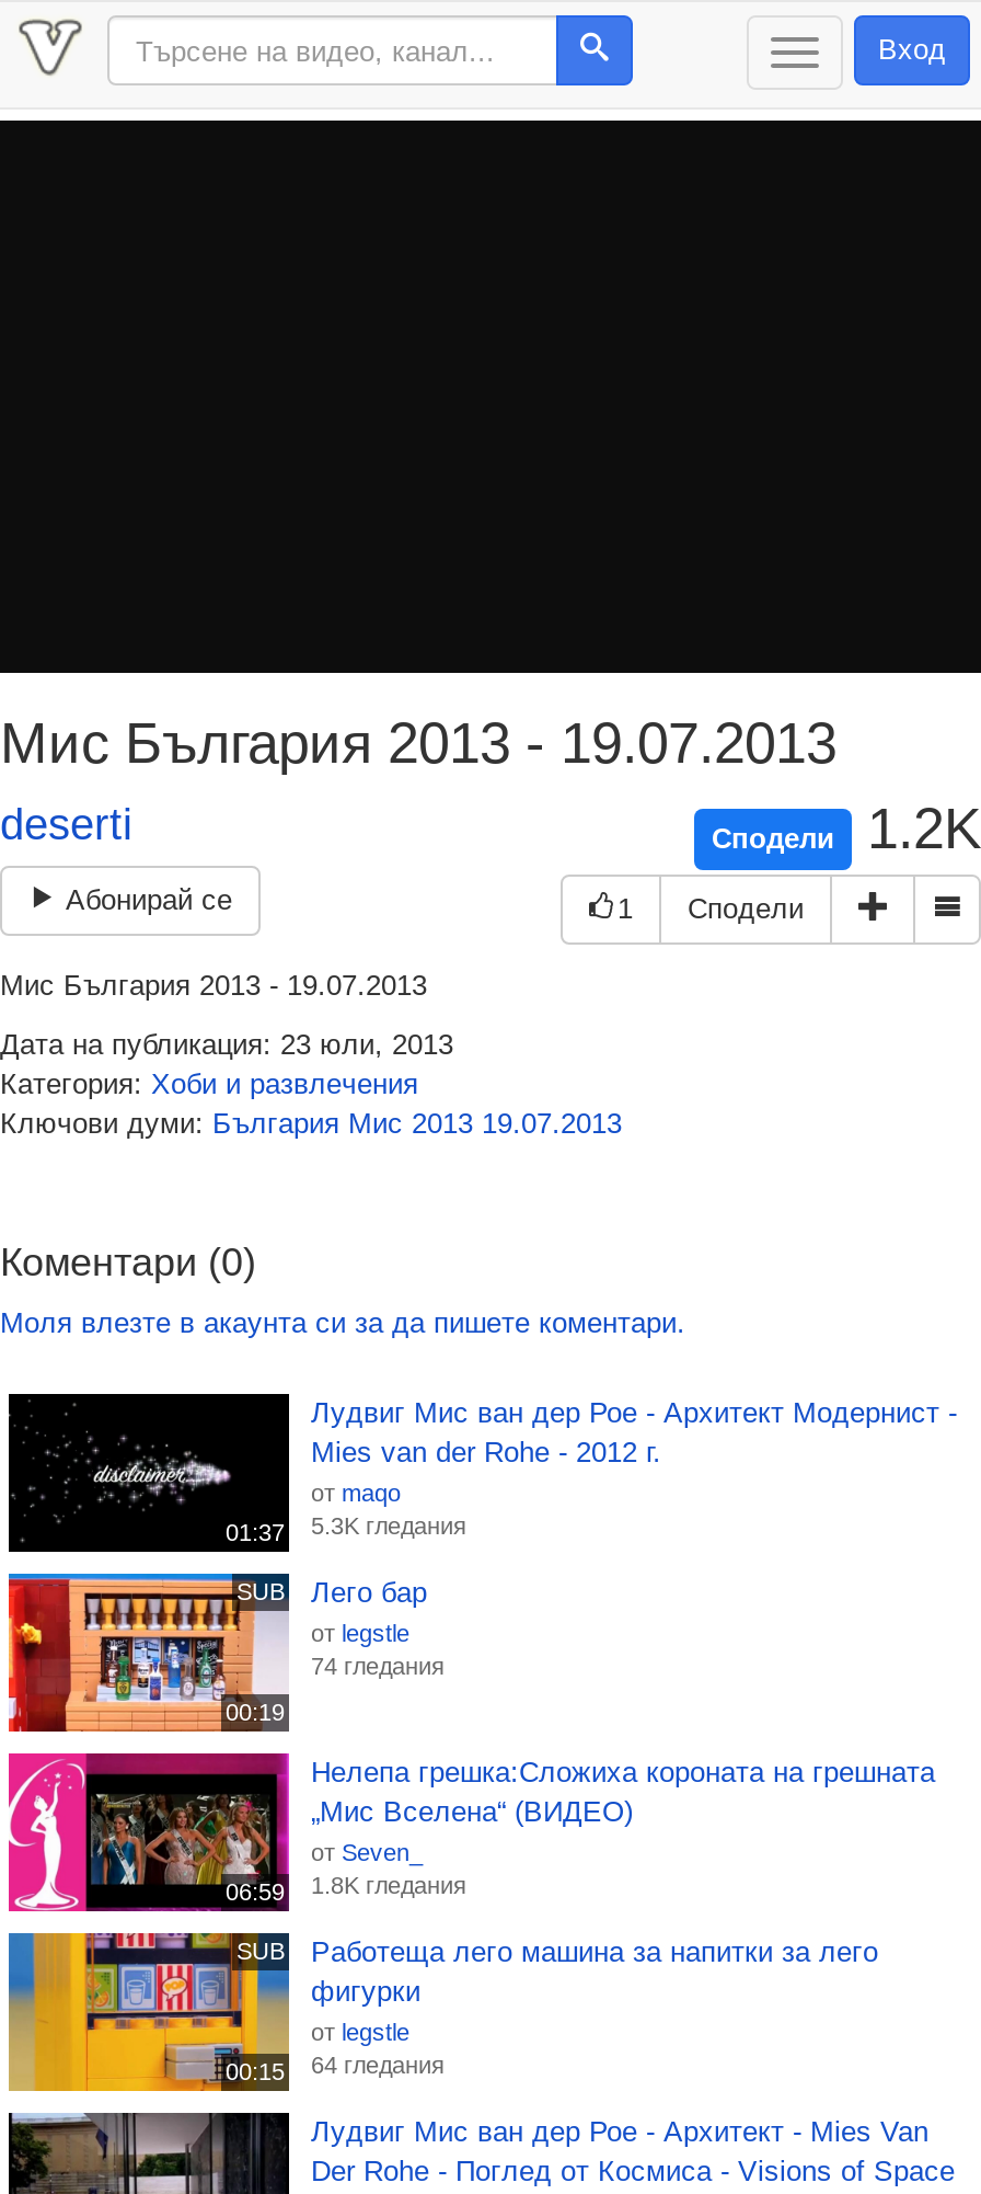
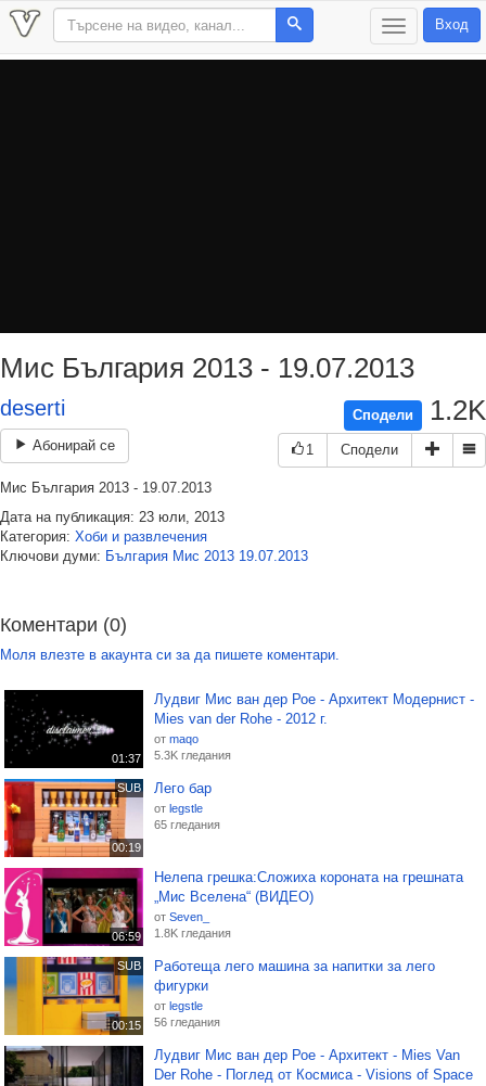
- 74 гледания
+ 65 гледания

- 00:15 64 гледания
+ 00:15 56 гледания
